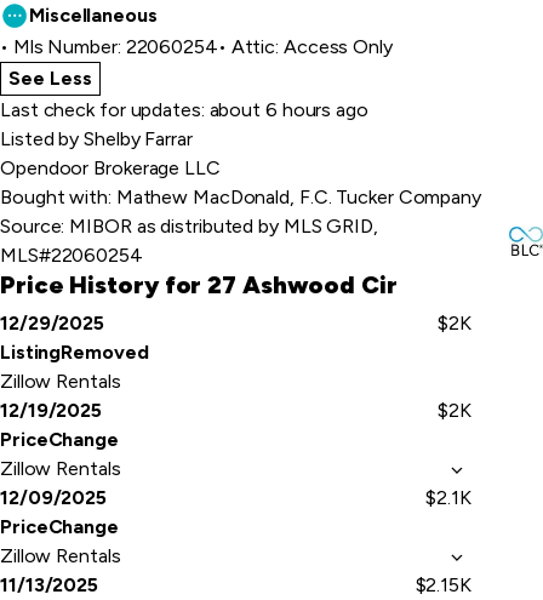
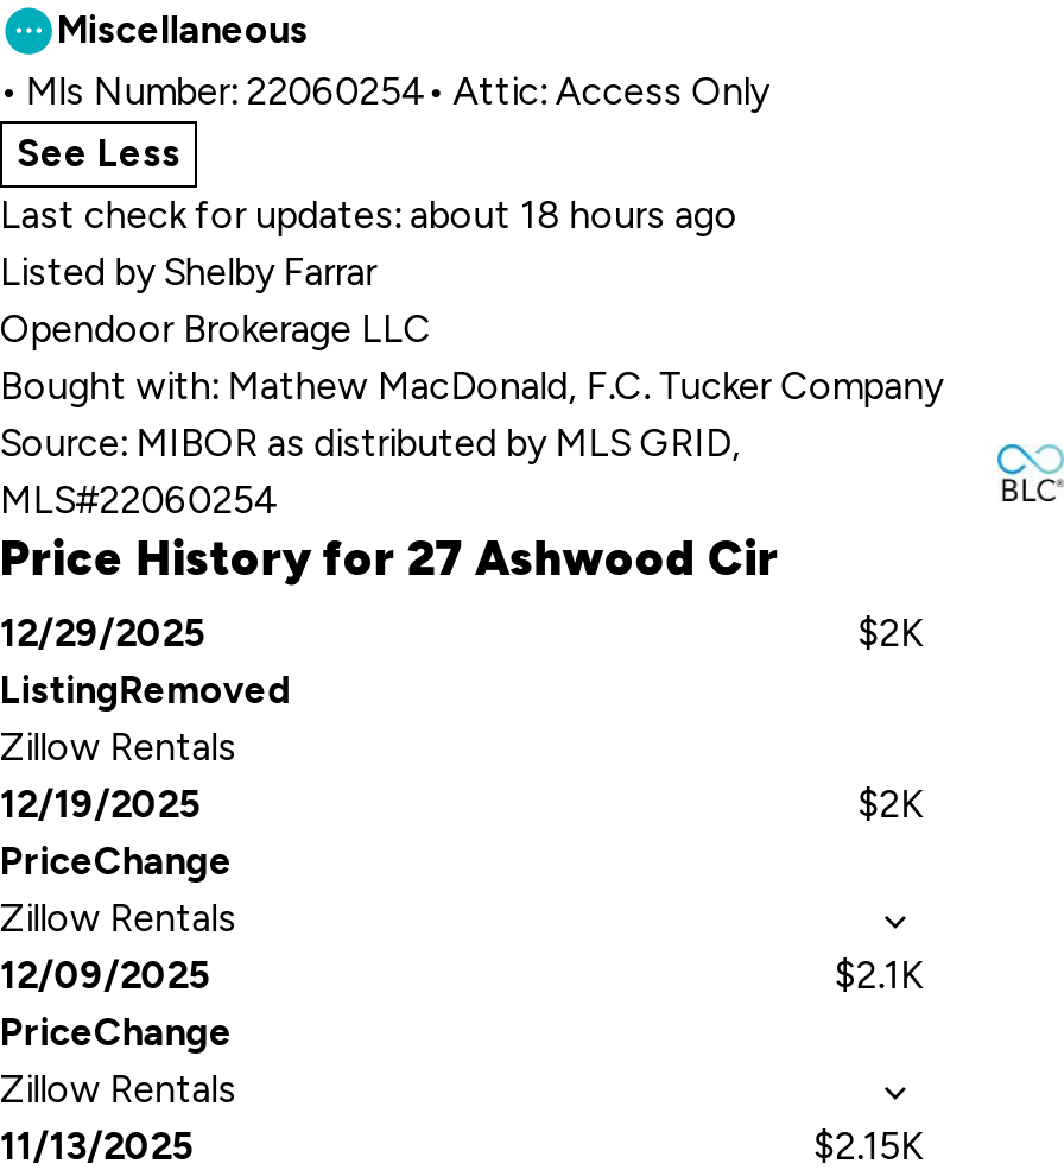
- Last check for updates: about 6 hours ago
+ Last check for updates: about 18 hours ago
